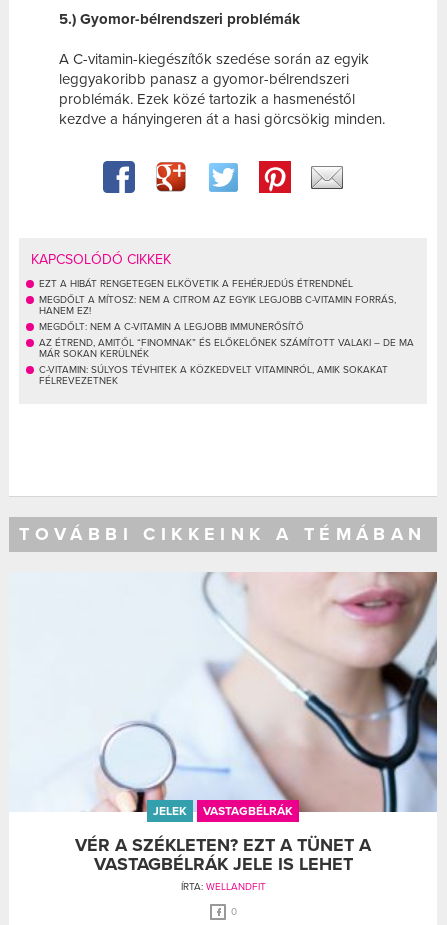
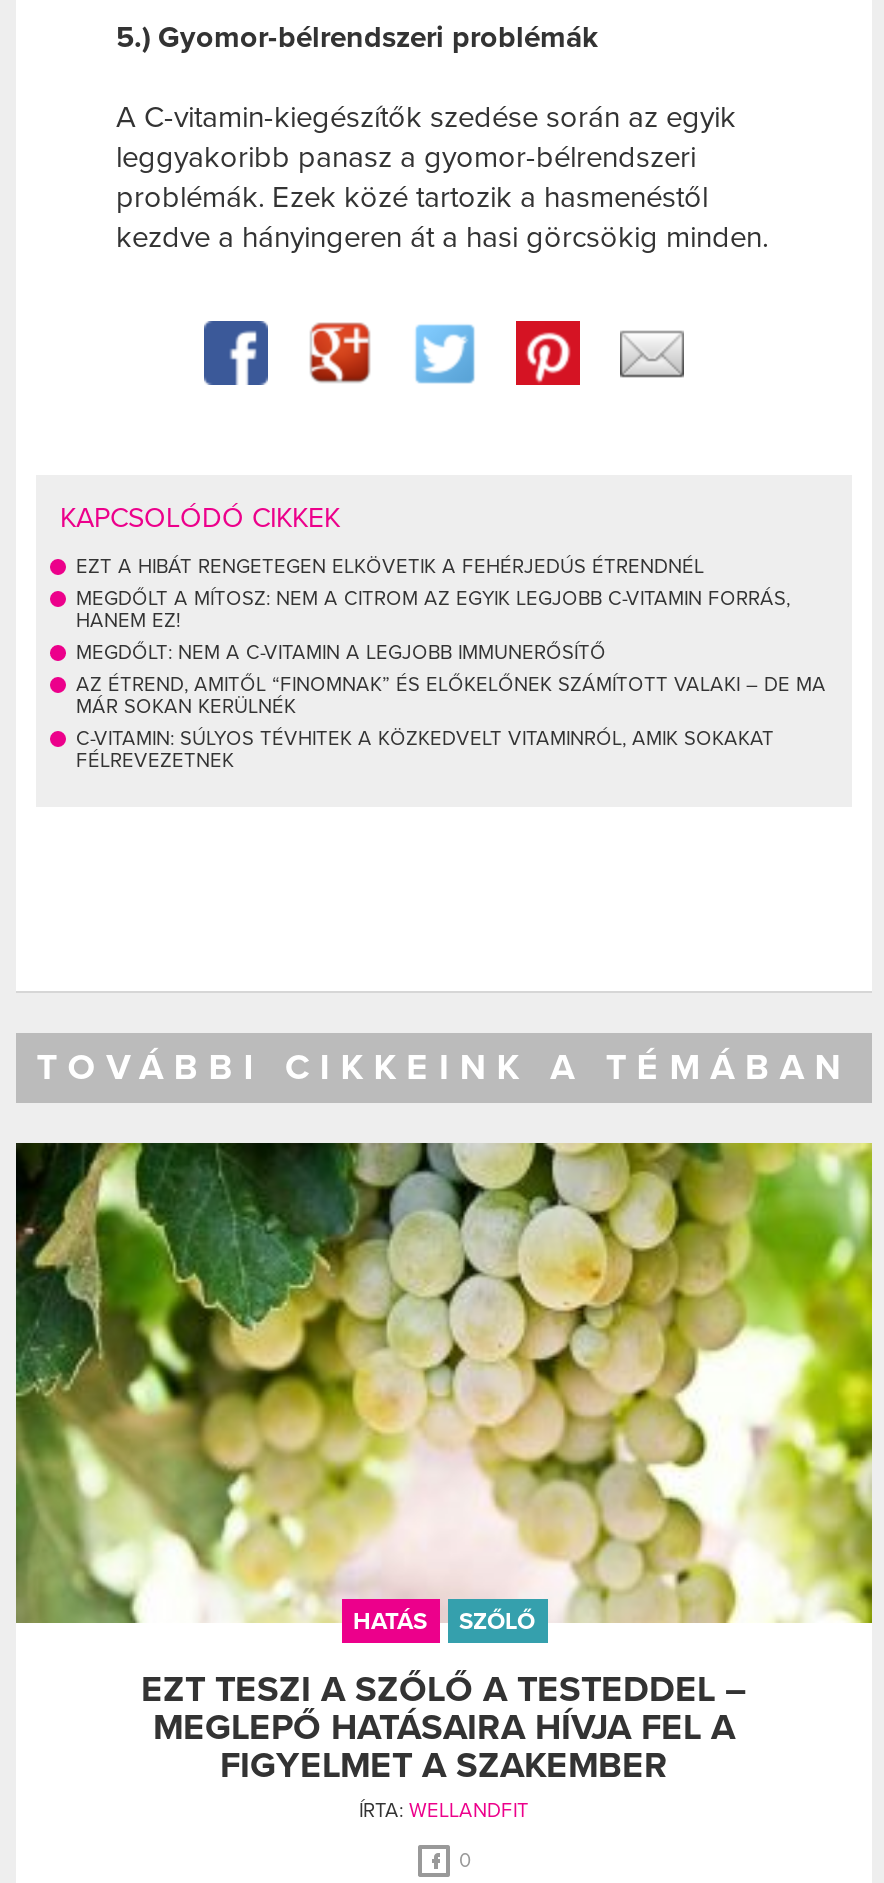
- [image]
- JELEK
- VASTAGBÉLRÁK
+ [image]
+ HATÁS
+ SZŐLŐ

- VÉR A SZÉKLETEN? EZT A TÜNET A
- VASTAGBÉLRÁK JELE IS LEHET
+ EZT TESZI A SZŐLŐ A TESTEDDEL –
+ MEGLEPŐ HATÁSAIRA HÍVJA FEL A
+ FIGYELMET A SZAKEMBER
